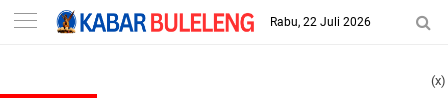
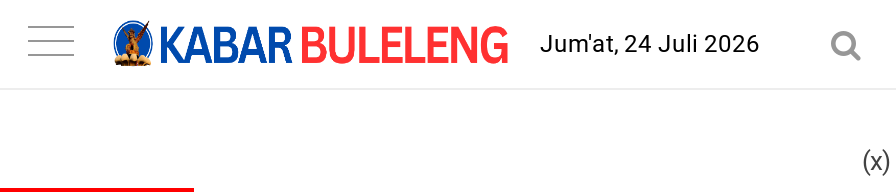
- Rabu, 22 Juli 2026
+ Jum'at, 24 Juli 2026
